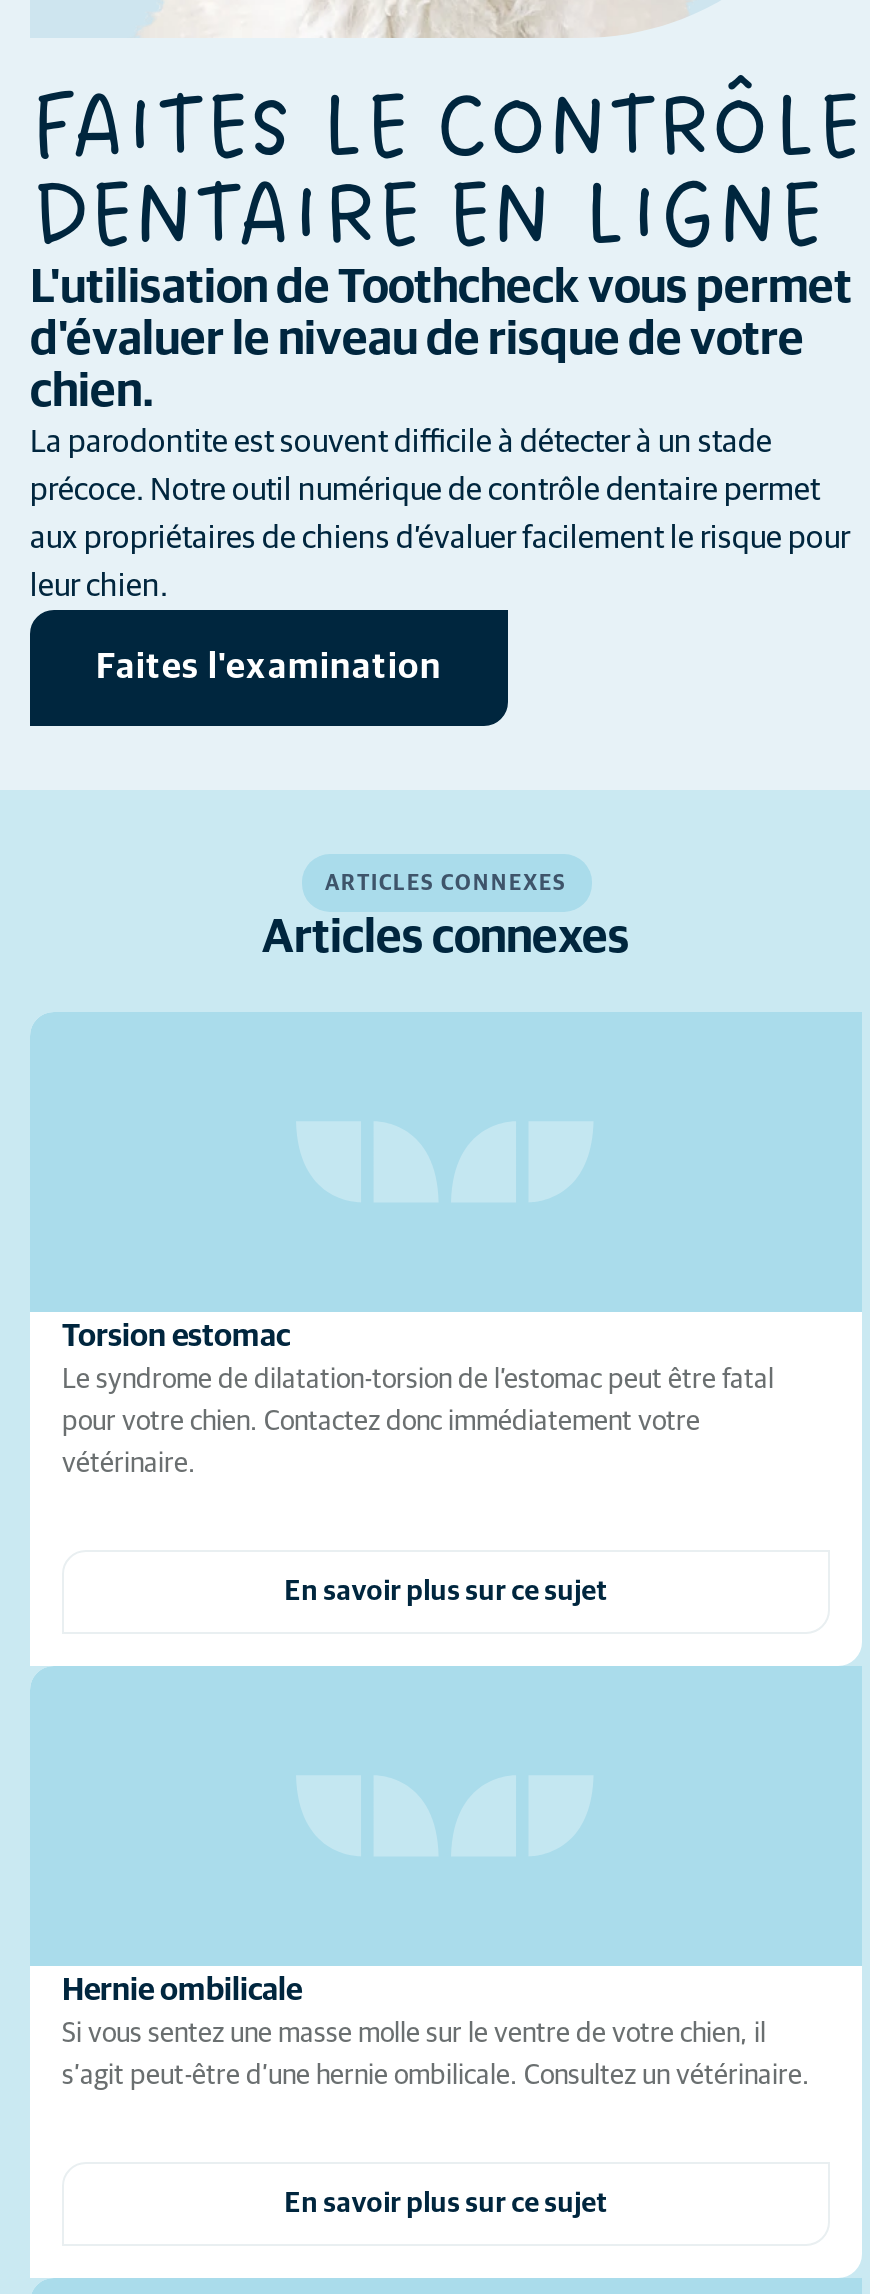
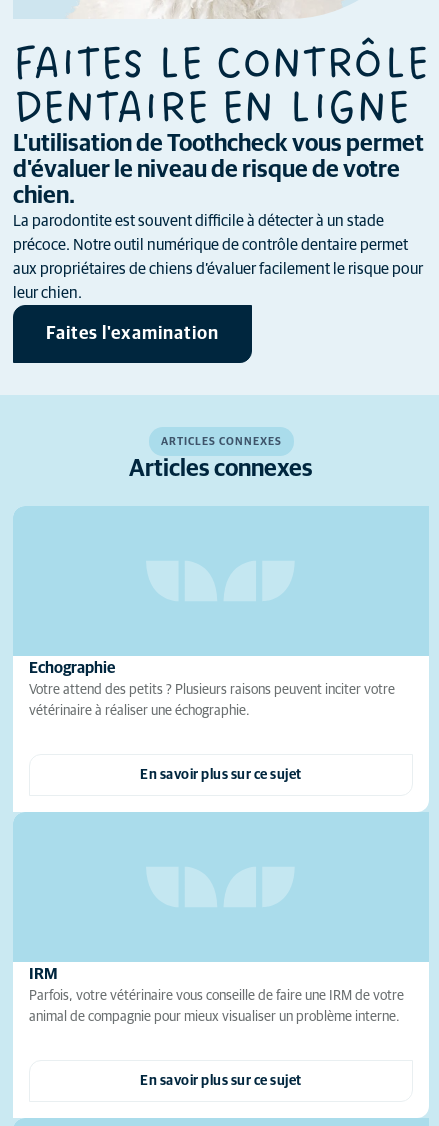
- Torsion estomac
- Le syndrome de dilatation-torsion de l’estomac peut être fatal
- pour votre chien. Contactez donc immédiatement votre
- vétérinaire.
+ Echographie
+ Votre attend des petits ? Plusieurs raisons peuvent inciter votre
+ vétérinaire à réaliser une échographie.

- Hernie ombilicale
- Si vous sentez une masse molle sur le ventre de votre chien, il
+ IRM
+ Parfois, votre vétérinaire vous conseille de faire une IRM de votre

- s’agit peut-être d’une hernie ombilicale. Consultez un vétérinaire.
+ animal de compagnie pour mieux visualiser un problème interne.
